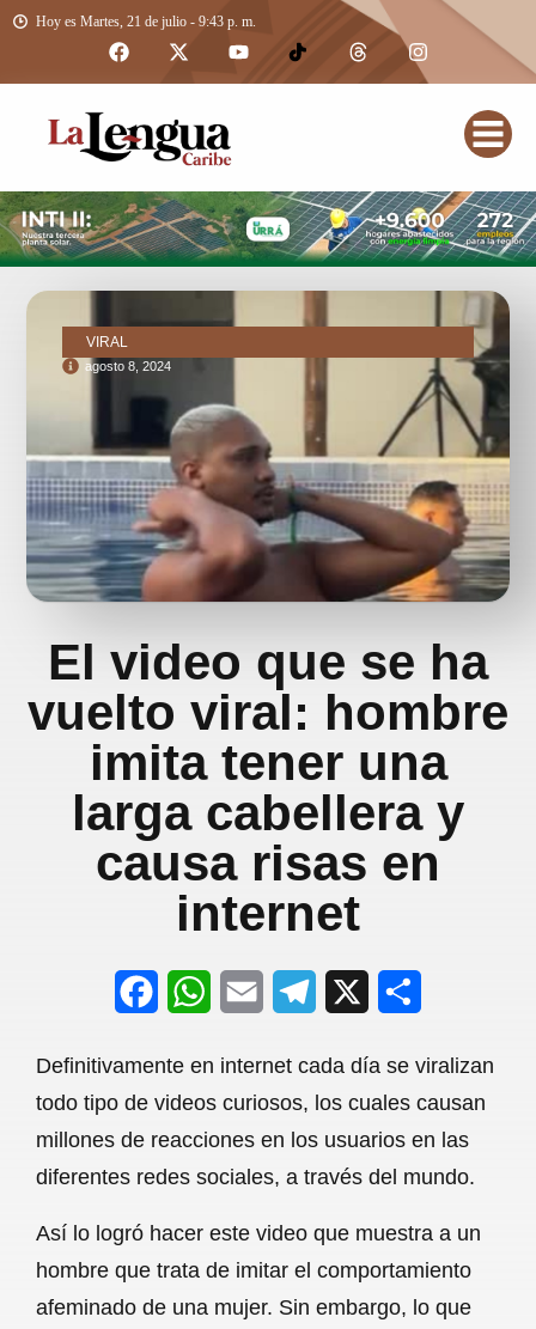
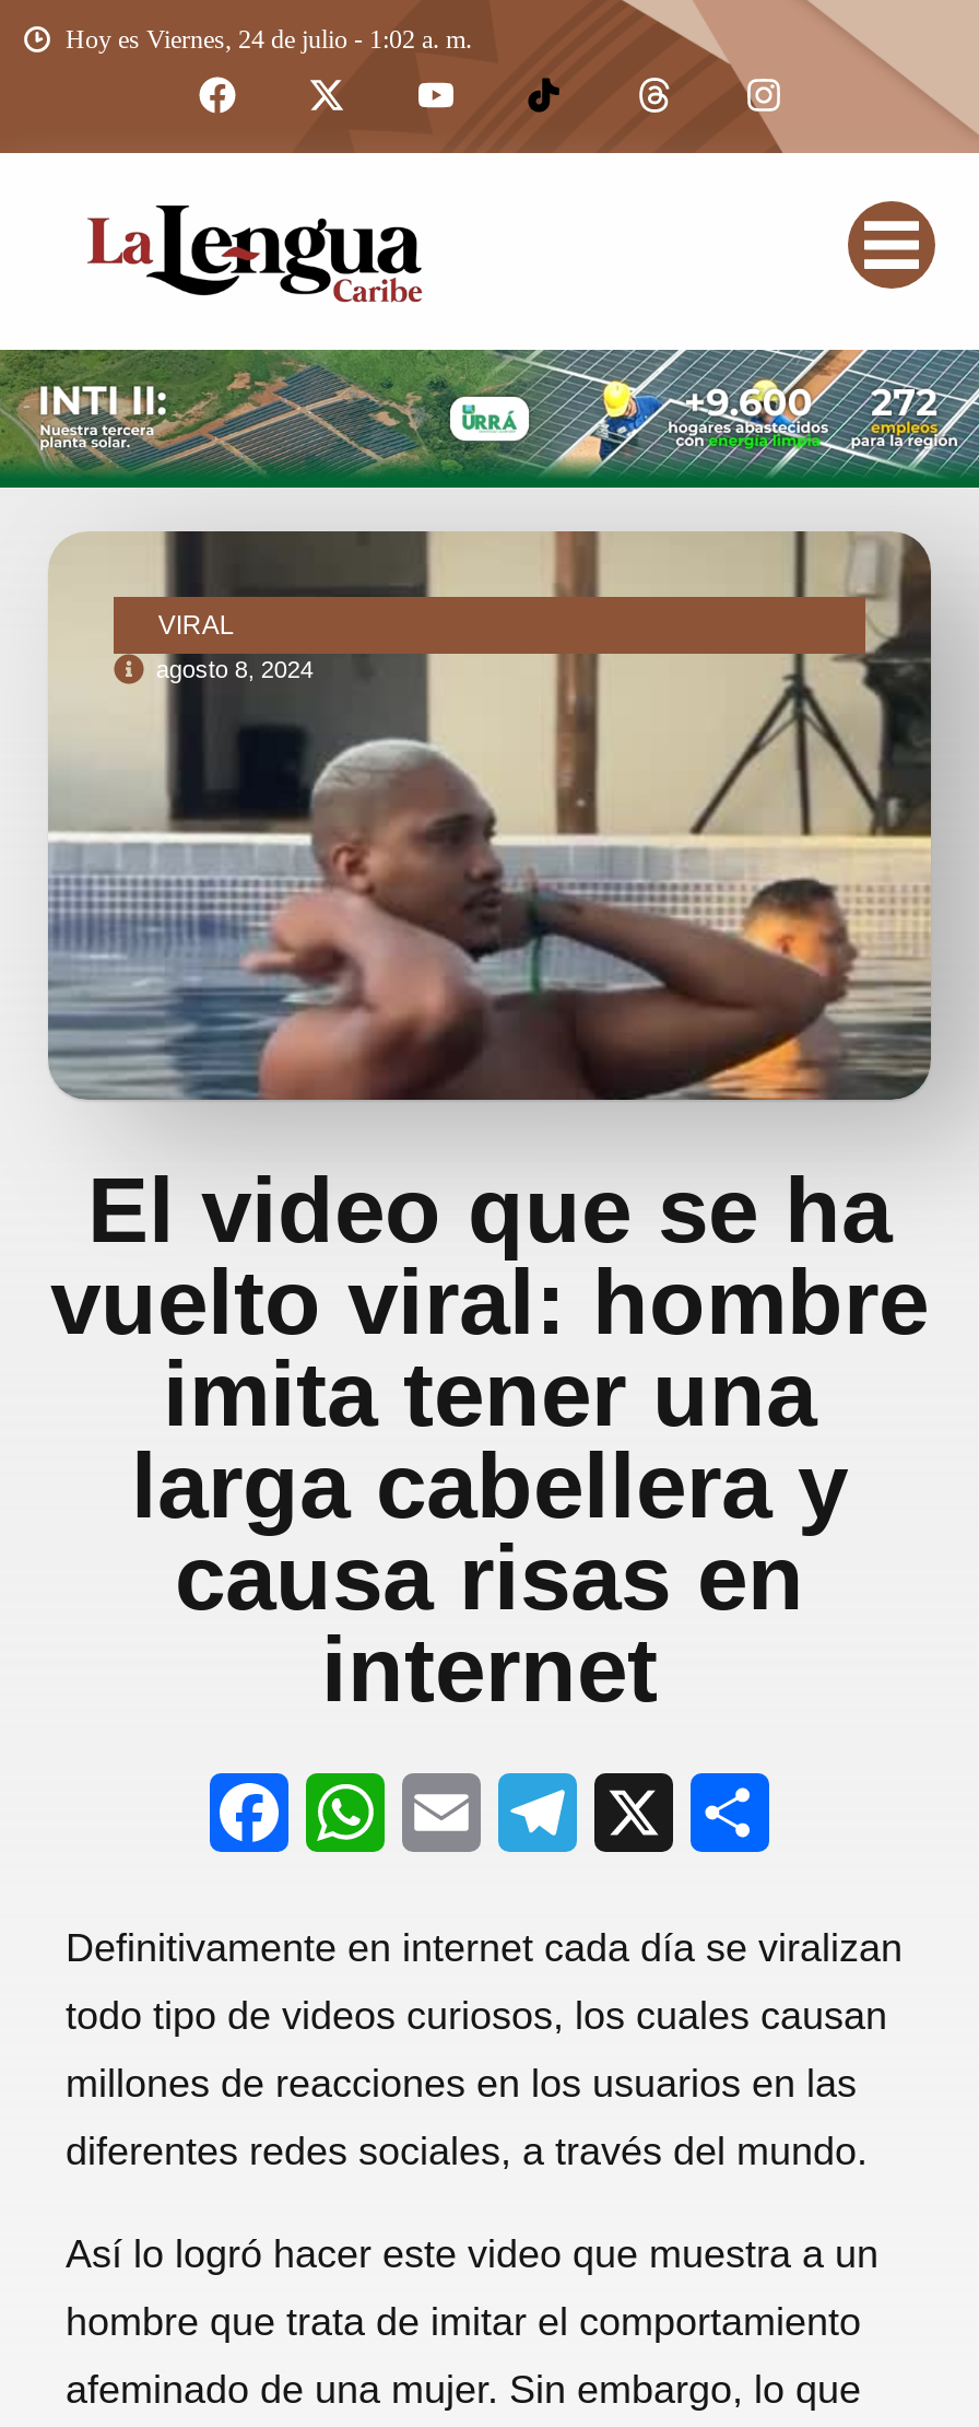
- Hoy es Martes, 21 de julio - 9:43 p. m.
+ Hoy es Viernes, 24 de julio - 1:02 a. m.
